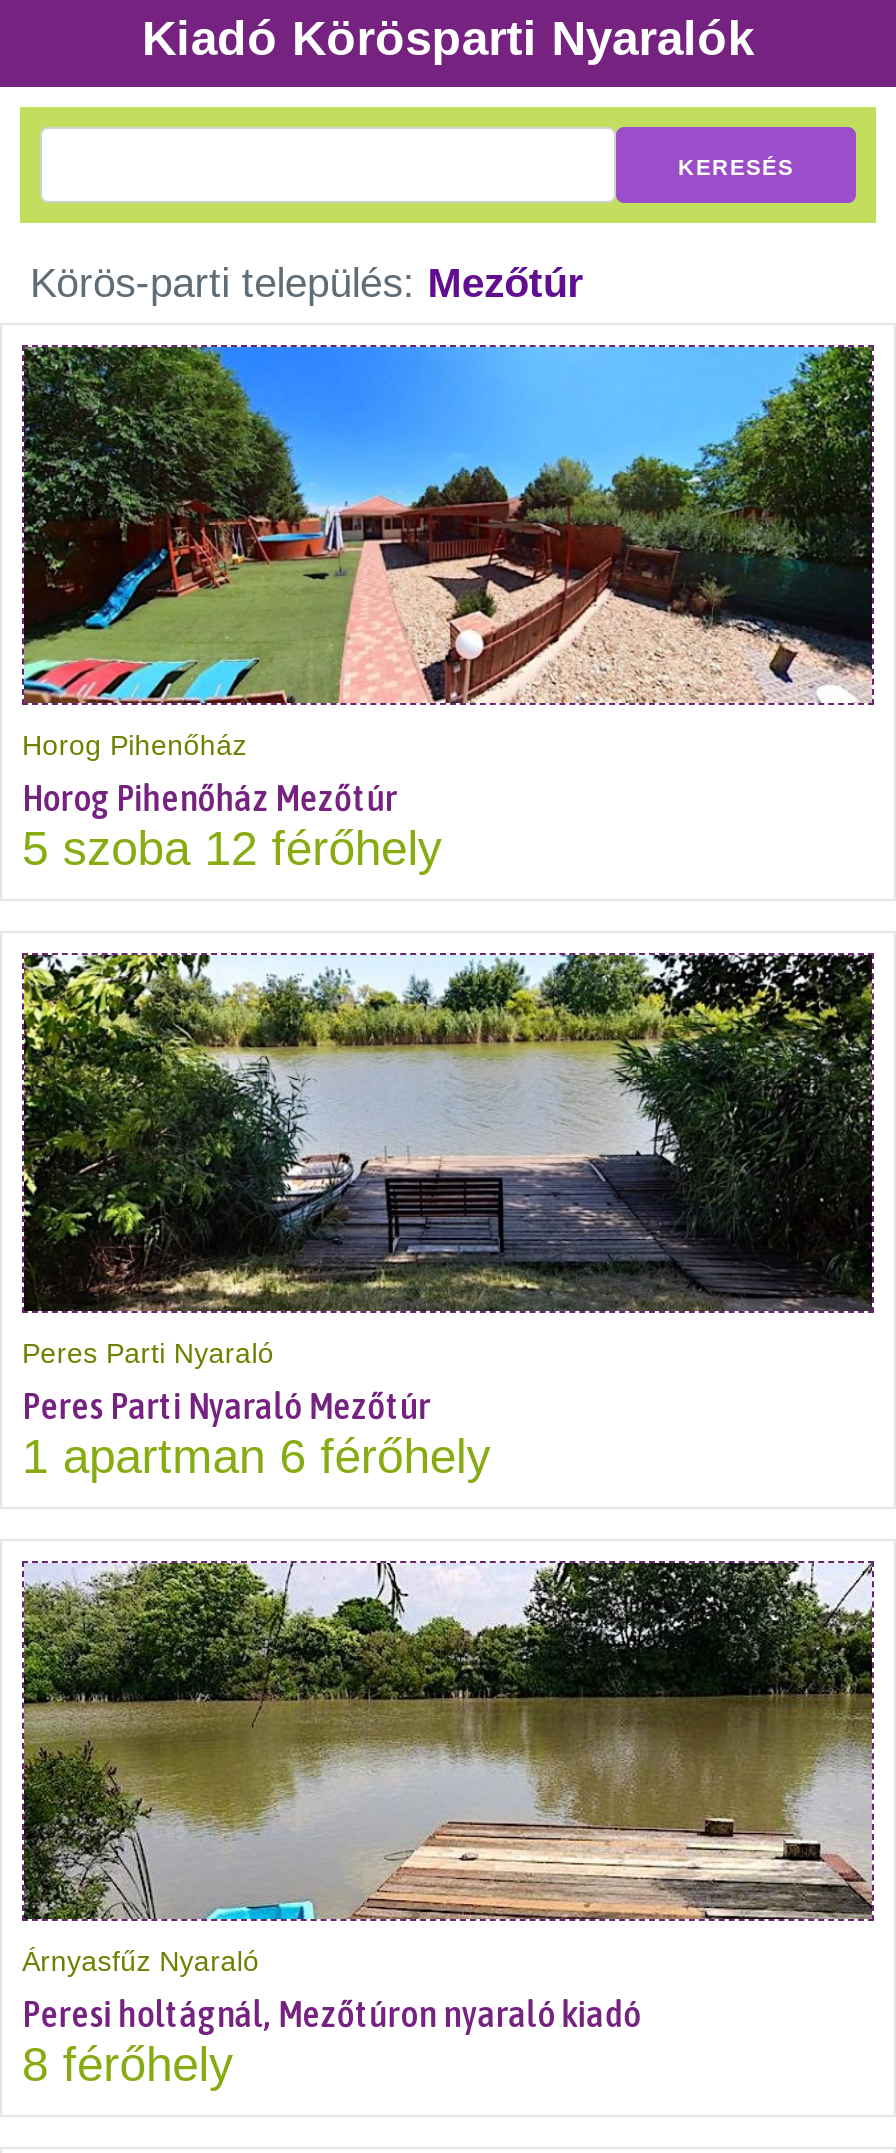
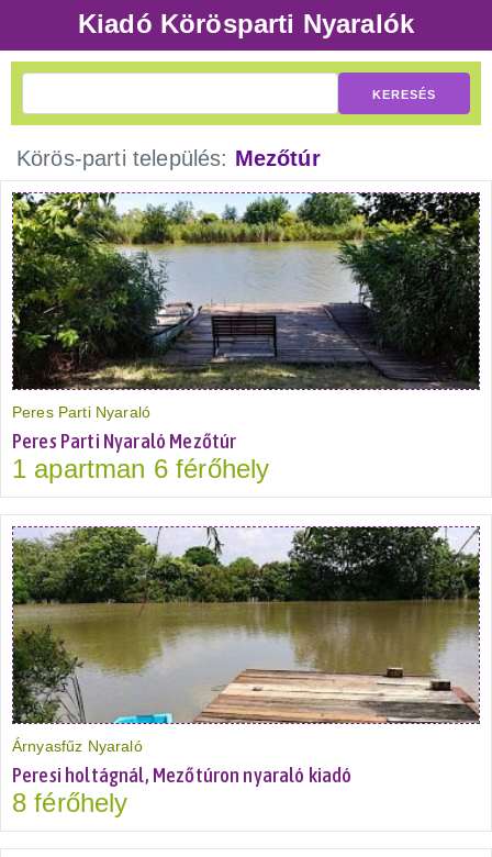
- [image]
- Horog Pihenőház
- Horog Pihenőház Mezőtúr
- 5 szoba 12 férőhely
